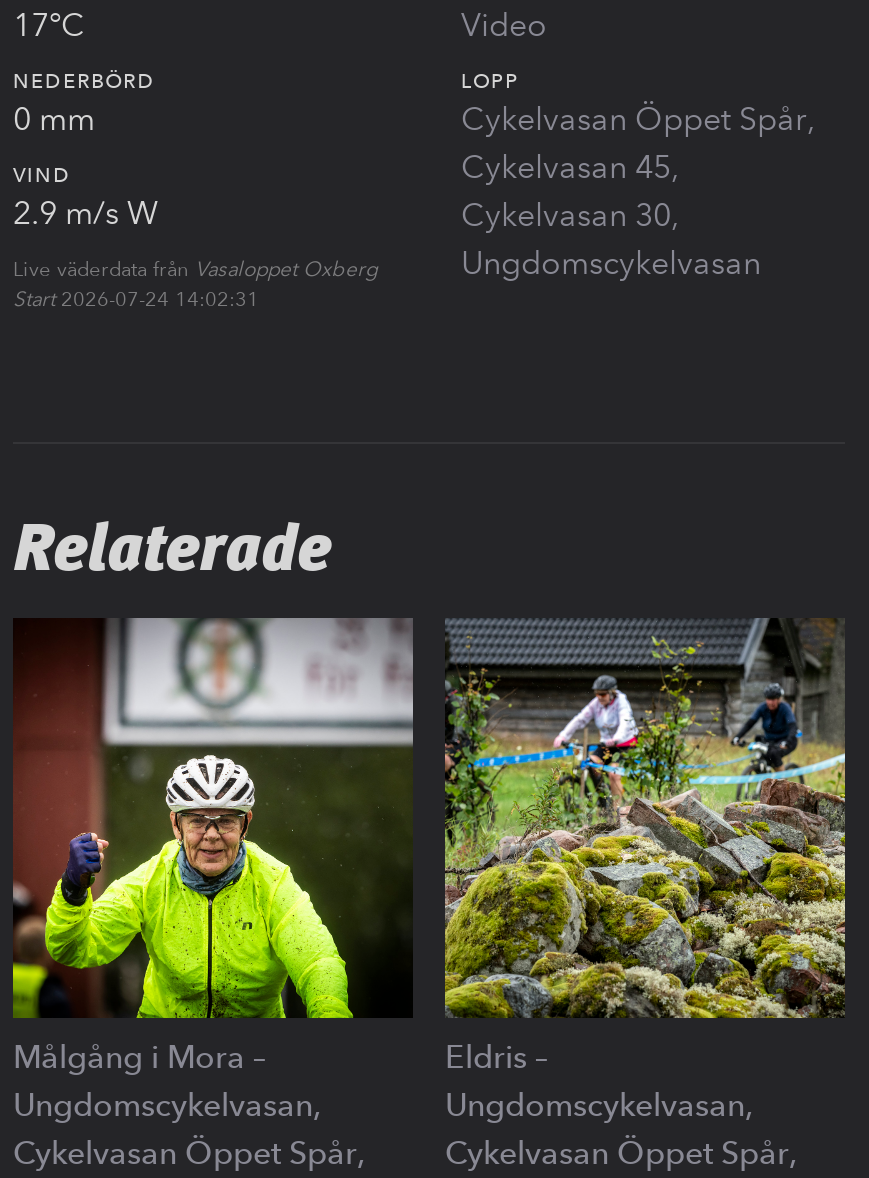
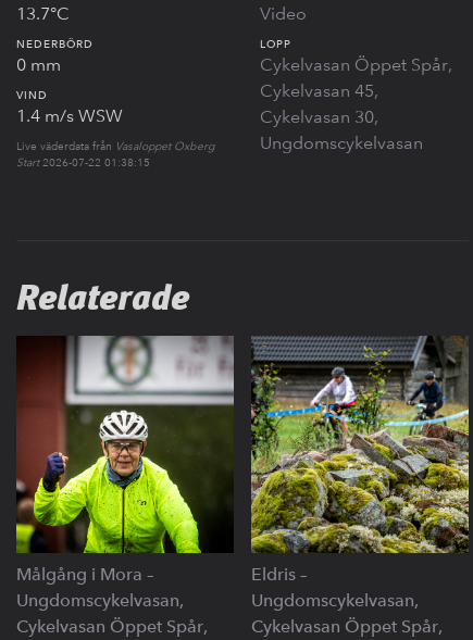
- 17°C
+ 13.7°C

- 2.9 m/s W
+ 1.4 m/s WSW

- Start 2026-07-24 14:02:31
+ Start 2026-07-22 01:38:15
